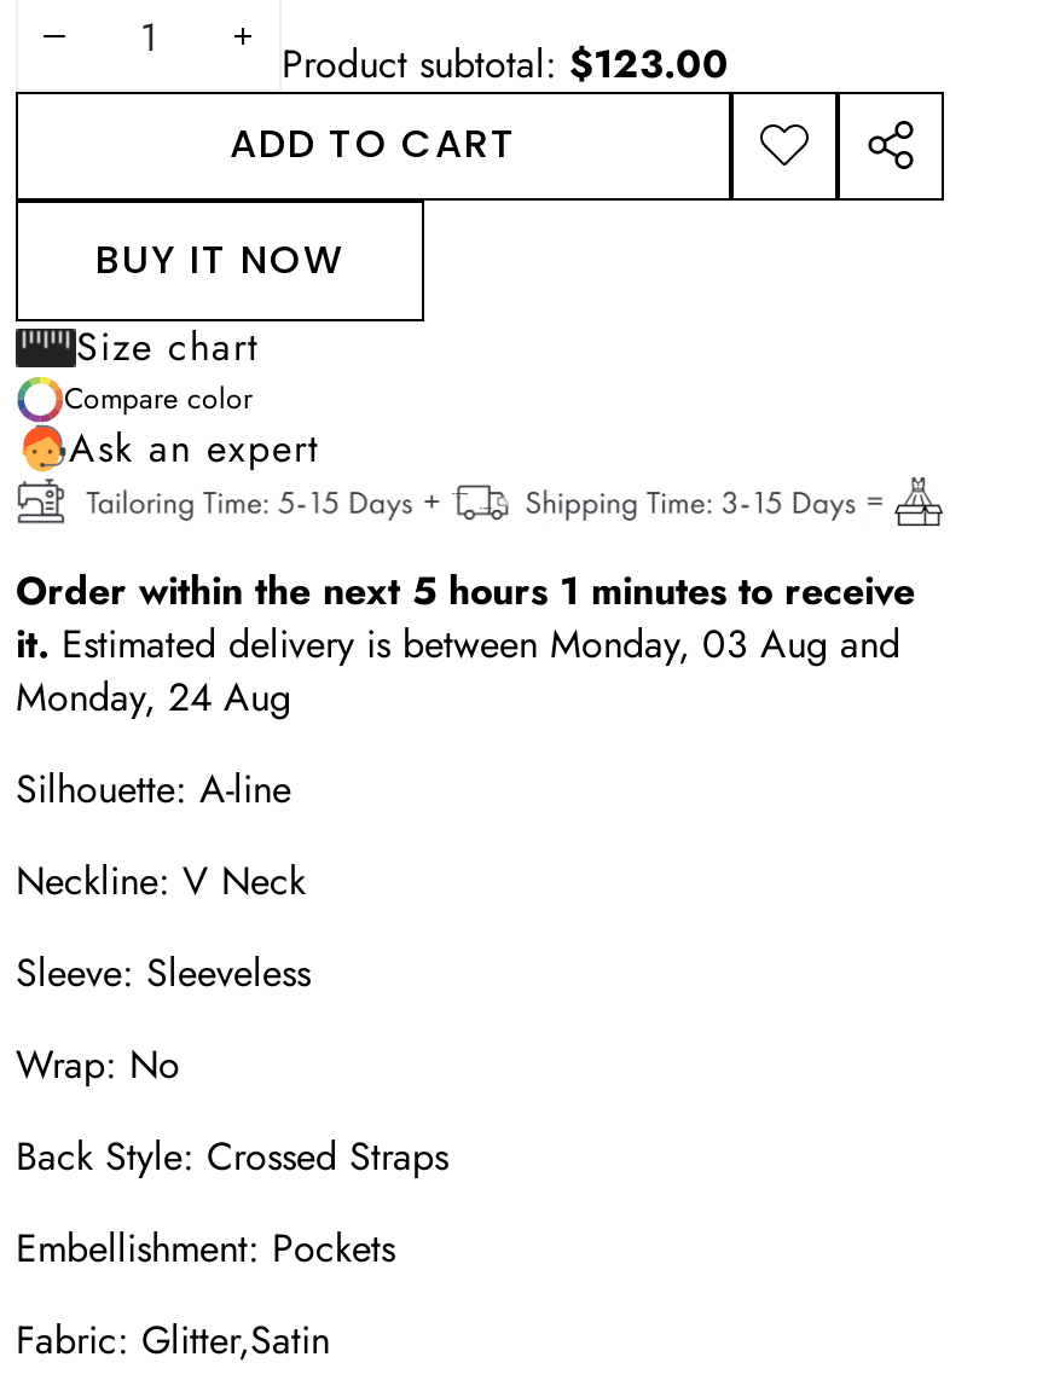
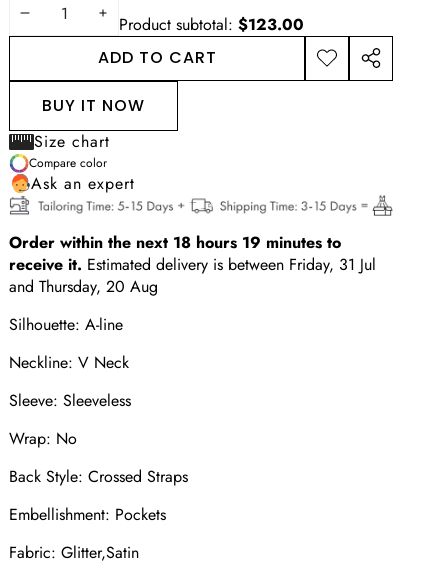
- Order within the next 5 hours 1 minutes to receive
- it. Estimated delivery is between Monday, 03 Aug and
- Monday, 24 Aug
+ Order within the next 18 hours 19 minutes to
+ receive it. Estimated delivery is between Friday, 31 Jul
+ and Thursday, 20 Aug
